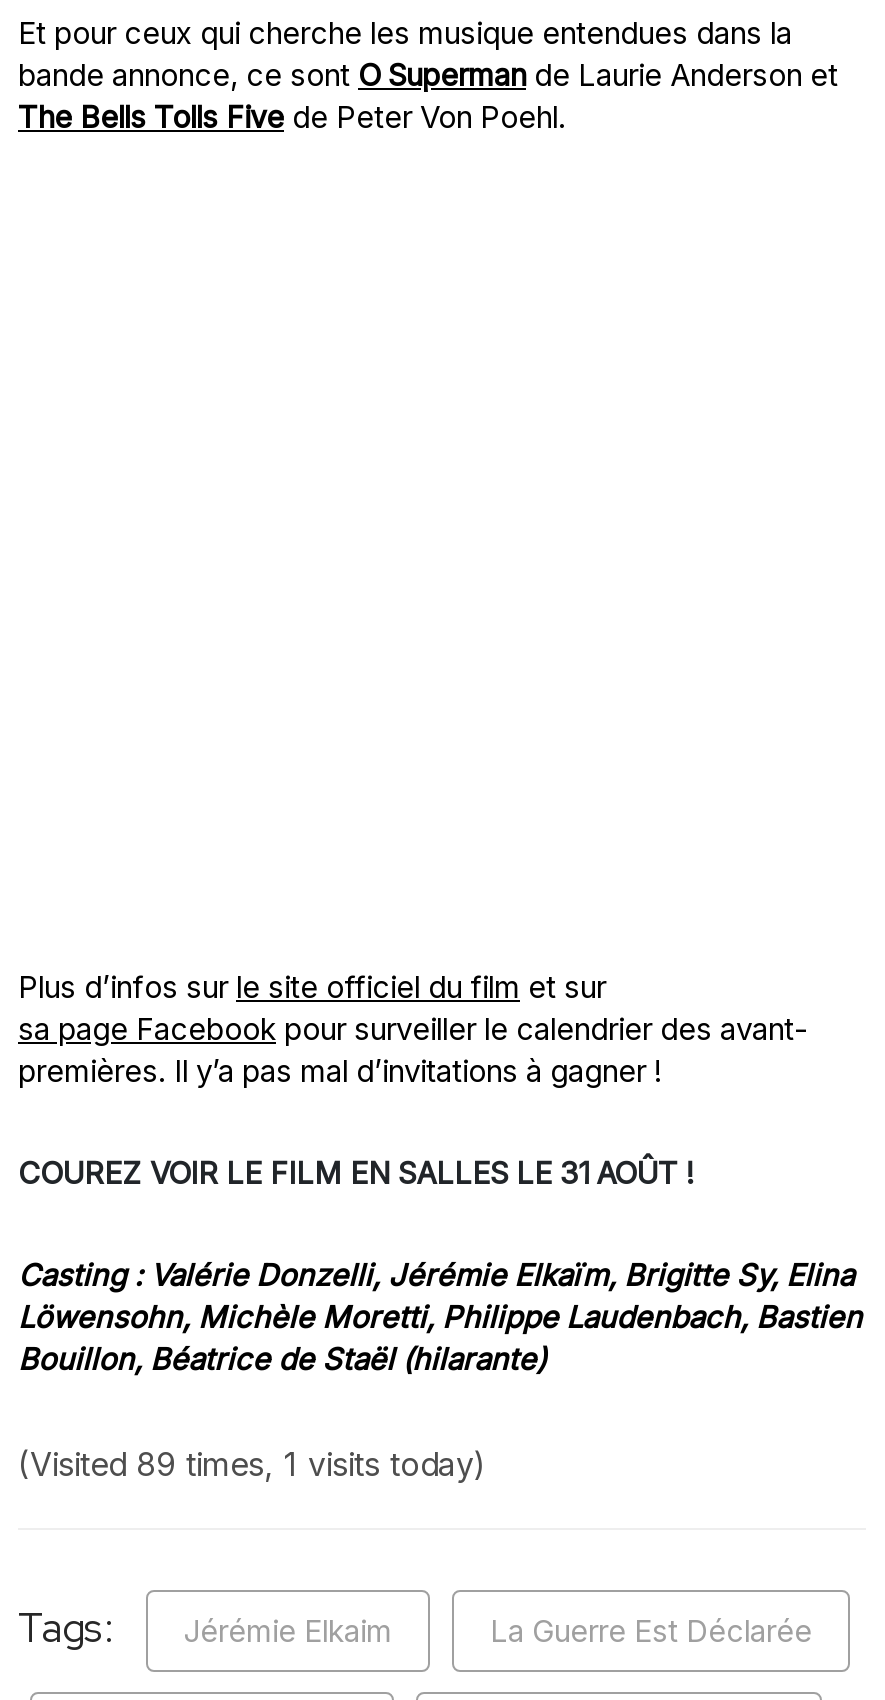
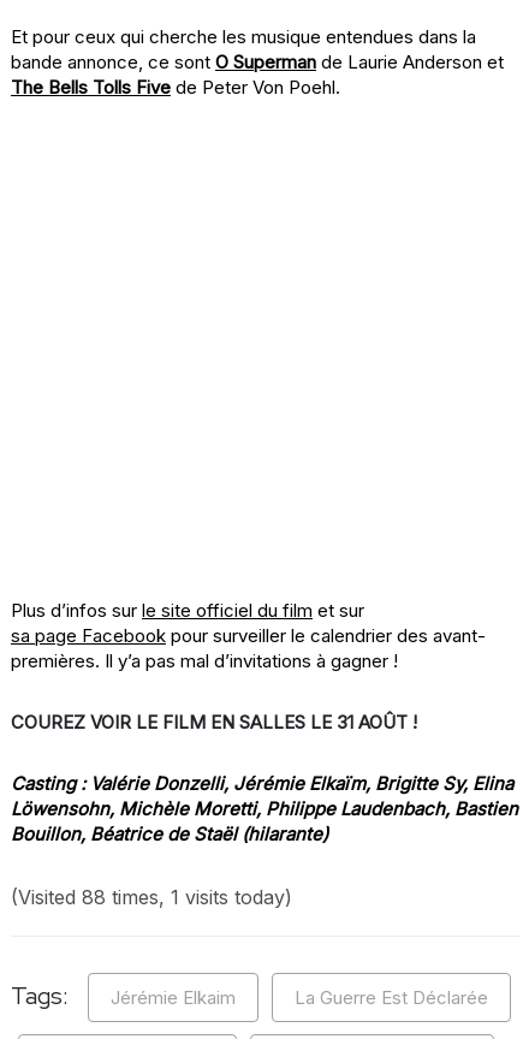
- (Visited 89 times, 1 visits today)
+ (Visited 88 times, 1 visits today)
